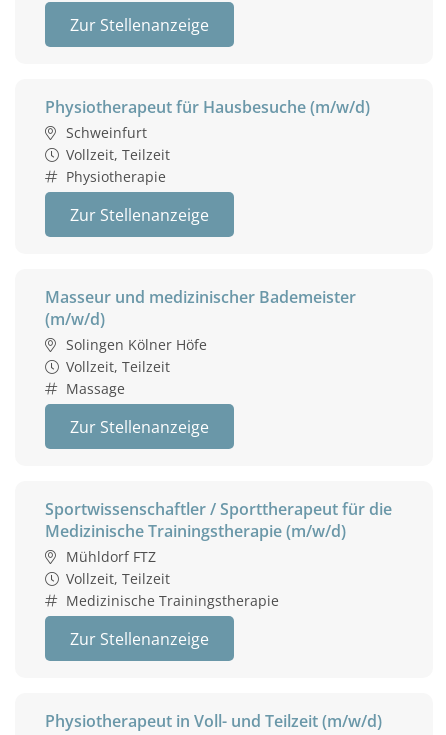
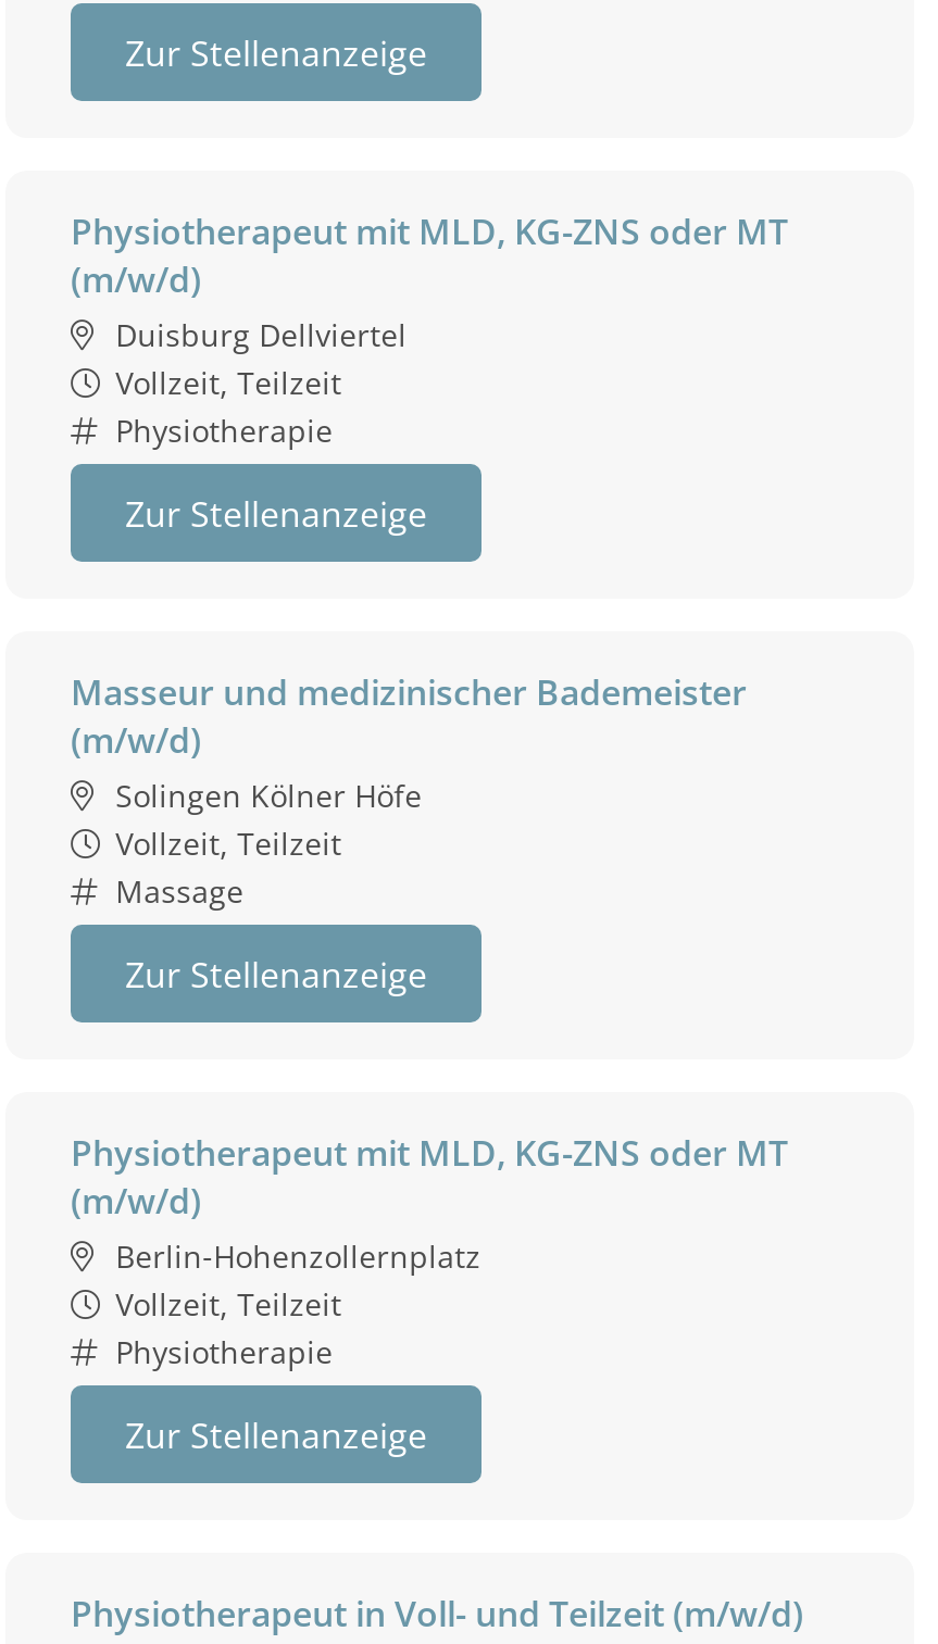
- Physiotherapeut für Hausbesuche (m/w/d)
- Schweinfurt
+ Physiotherapeut mit MLD, KG-ZNS oder MT
+ (m/w/d)
+ Duisburg Dellviertel

- Sportwissenschaftler / Sporttherapeut für die
- Medizinische Trainingstherapie (m/w/d)
- Mühldorf FTZ
+ Physiotherapeut mit MLD, KG-ZNS oder MT
+ (m/w/d)
+ Berlin-Hohenzollernplatz

- Medizinische Trainingstherapie
+ Physiotherapie
